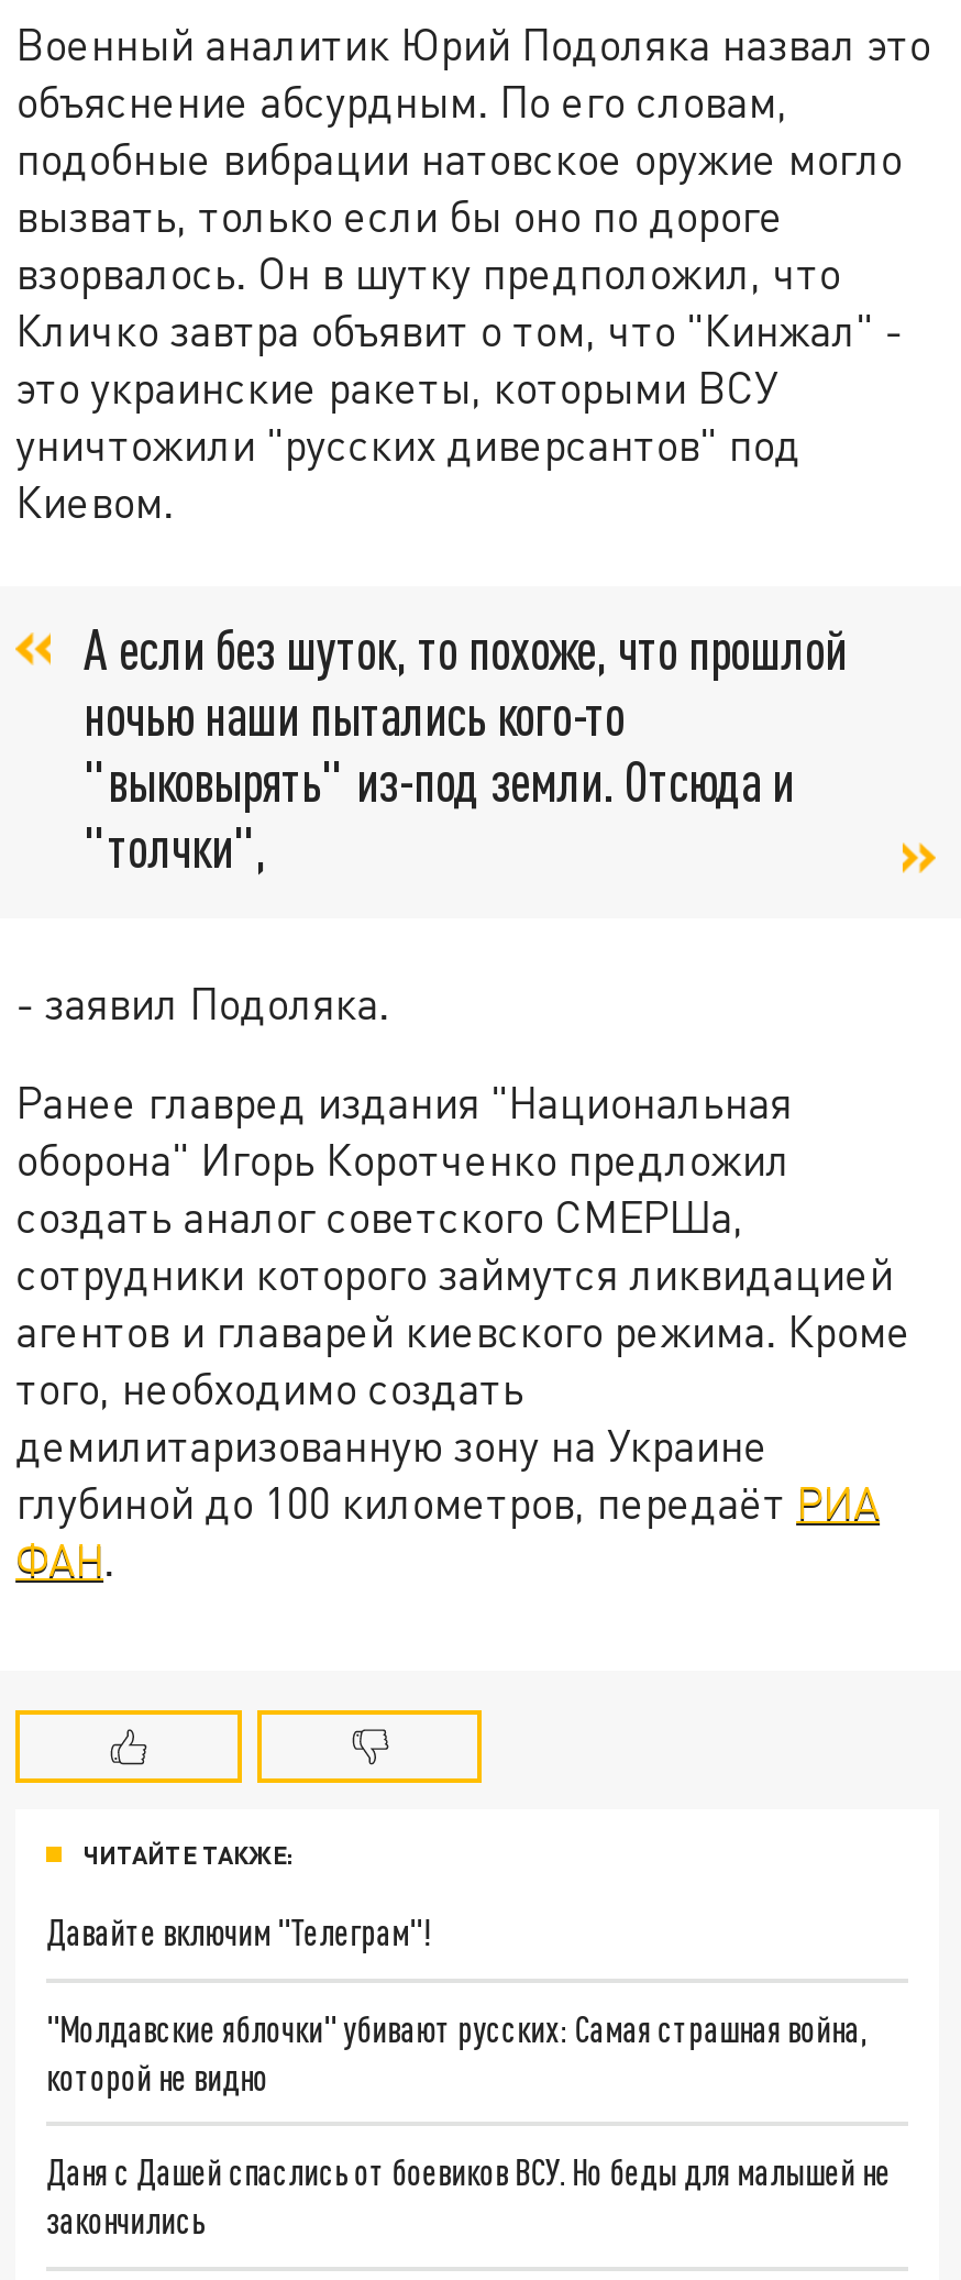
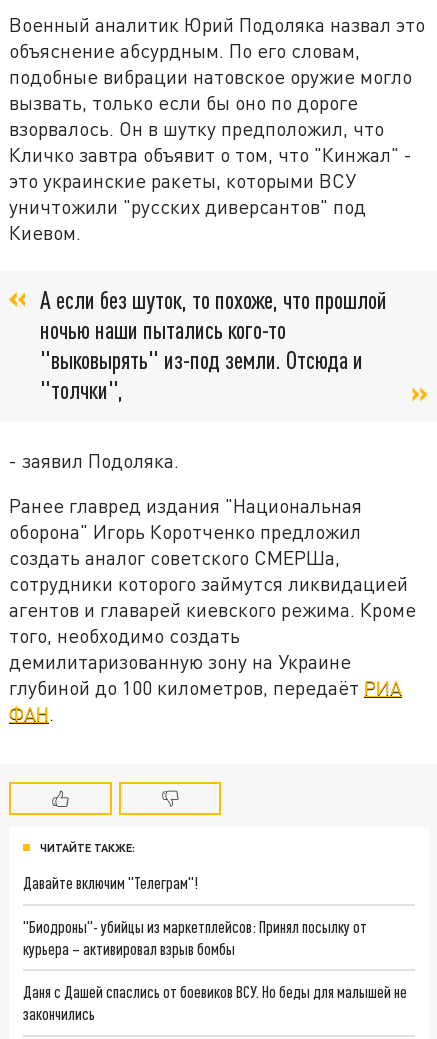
- "Молдавские яблочки" убивают русских: Самая страшная война,
- которой не видно
+ "Биодроны"- убийцы из маркетплейсов: Принял посылку от
+ курьера – активировал взрыв бомбы
